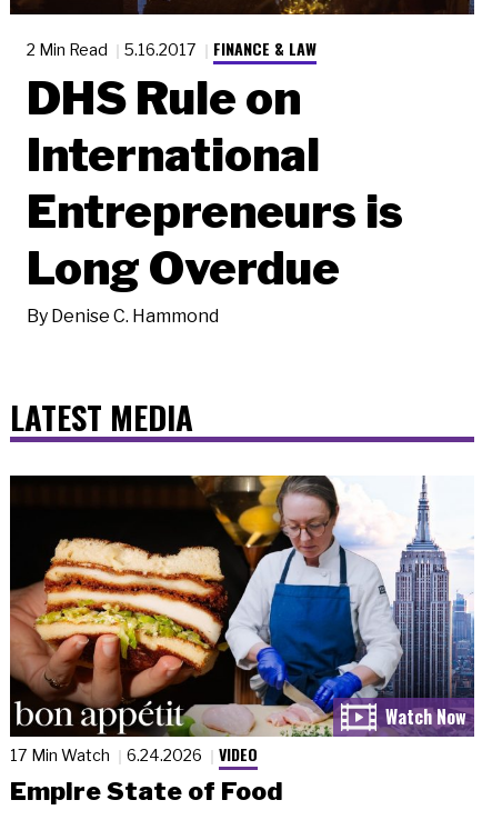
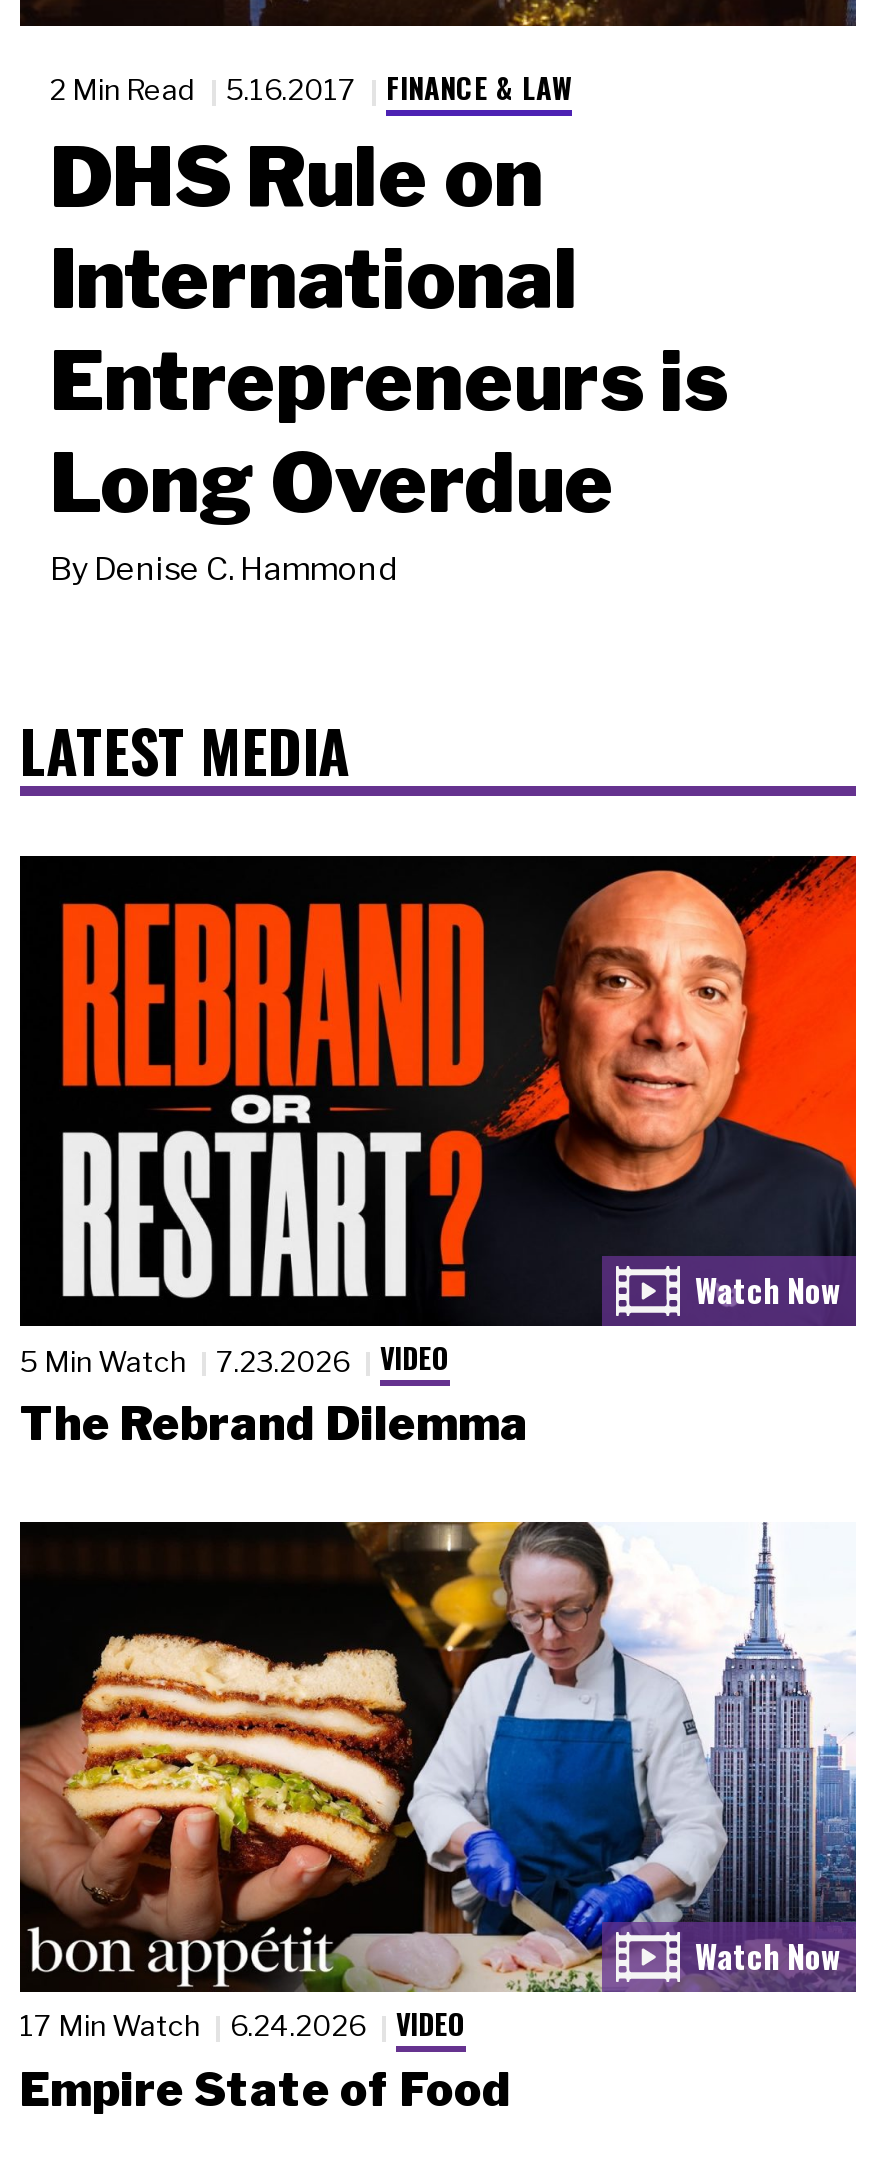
+ [image]
+ 5 Min Watch
+ 7.23.2026
+ VIDEO
+ The Rebrand Dilemma
